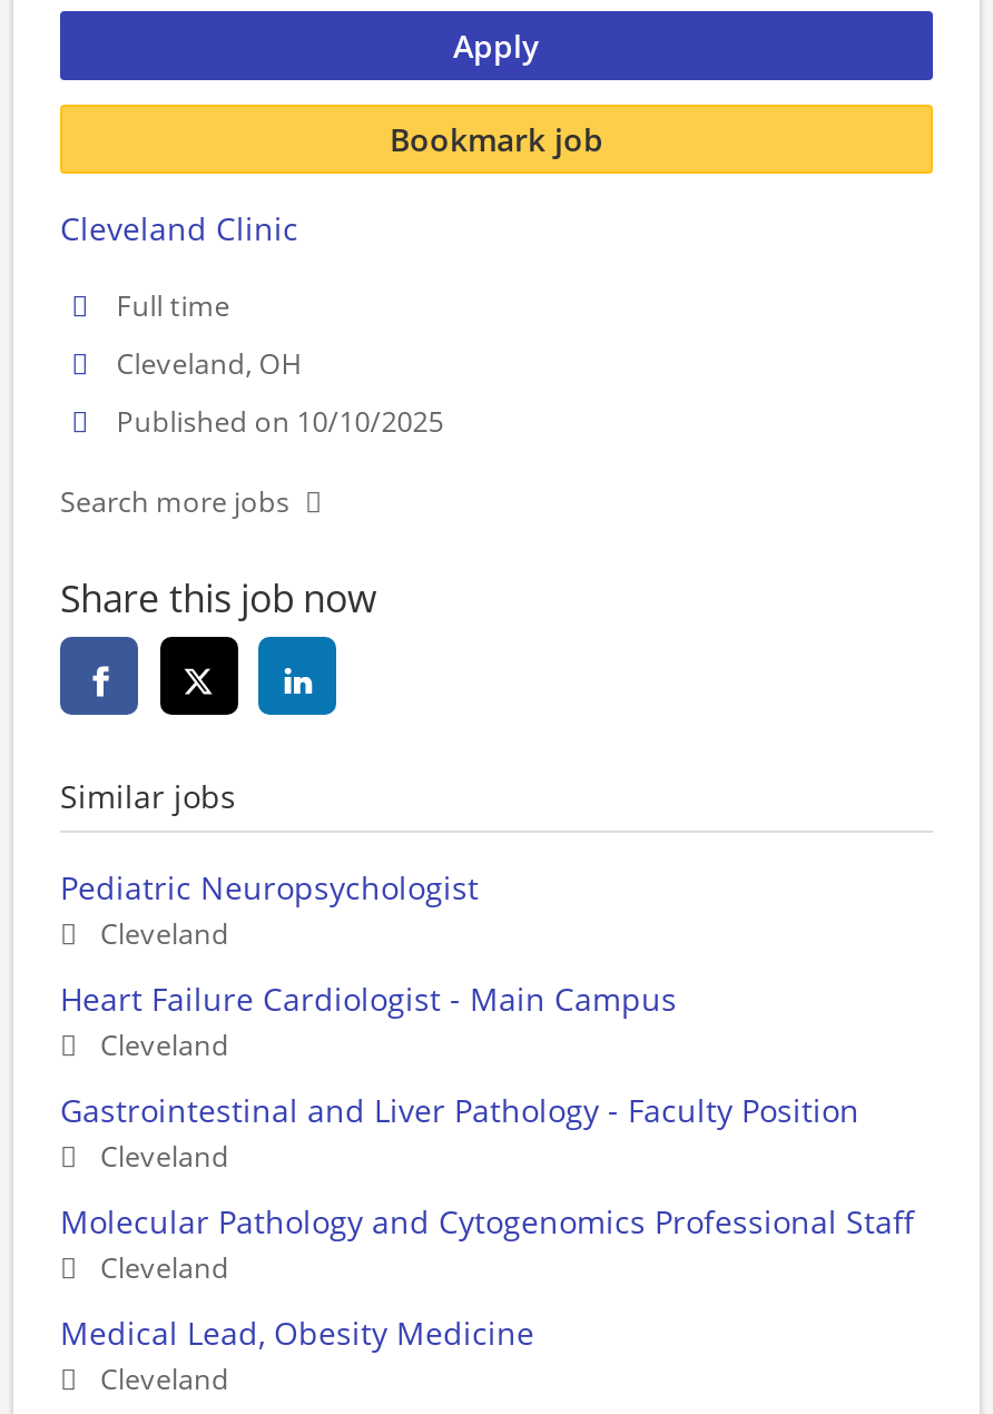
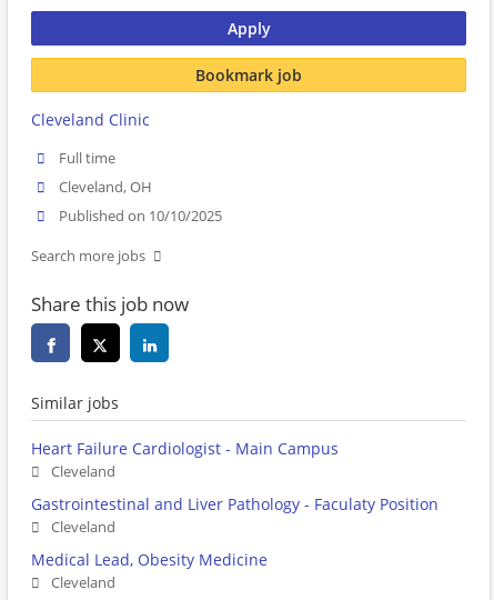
- Pediatric Neuropsychologist
- Cleveland

- Gastrointestinal and Liver Pathology - Faculty Position
- Cleveland
- Molecular Pathology and Cytogenomics Professional Staff
+ Gastrointestinal and Liver Pathology - Faculaty Position
